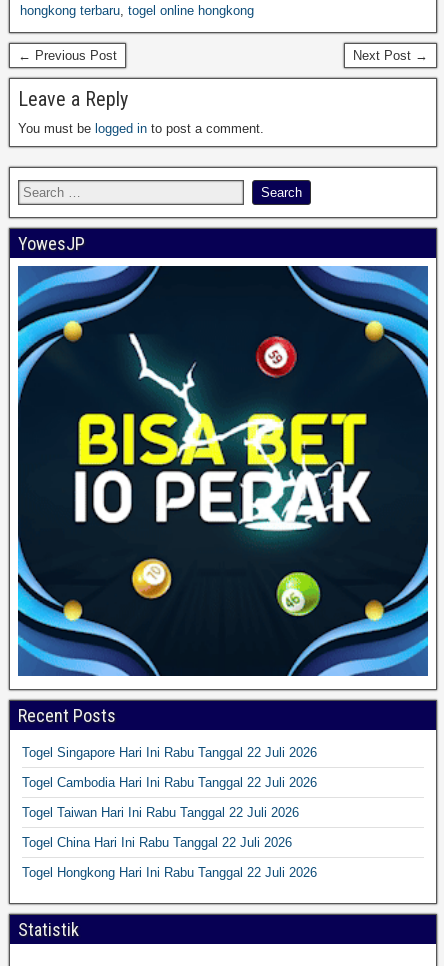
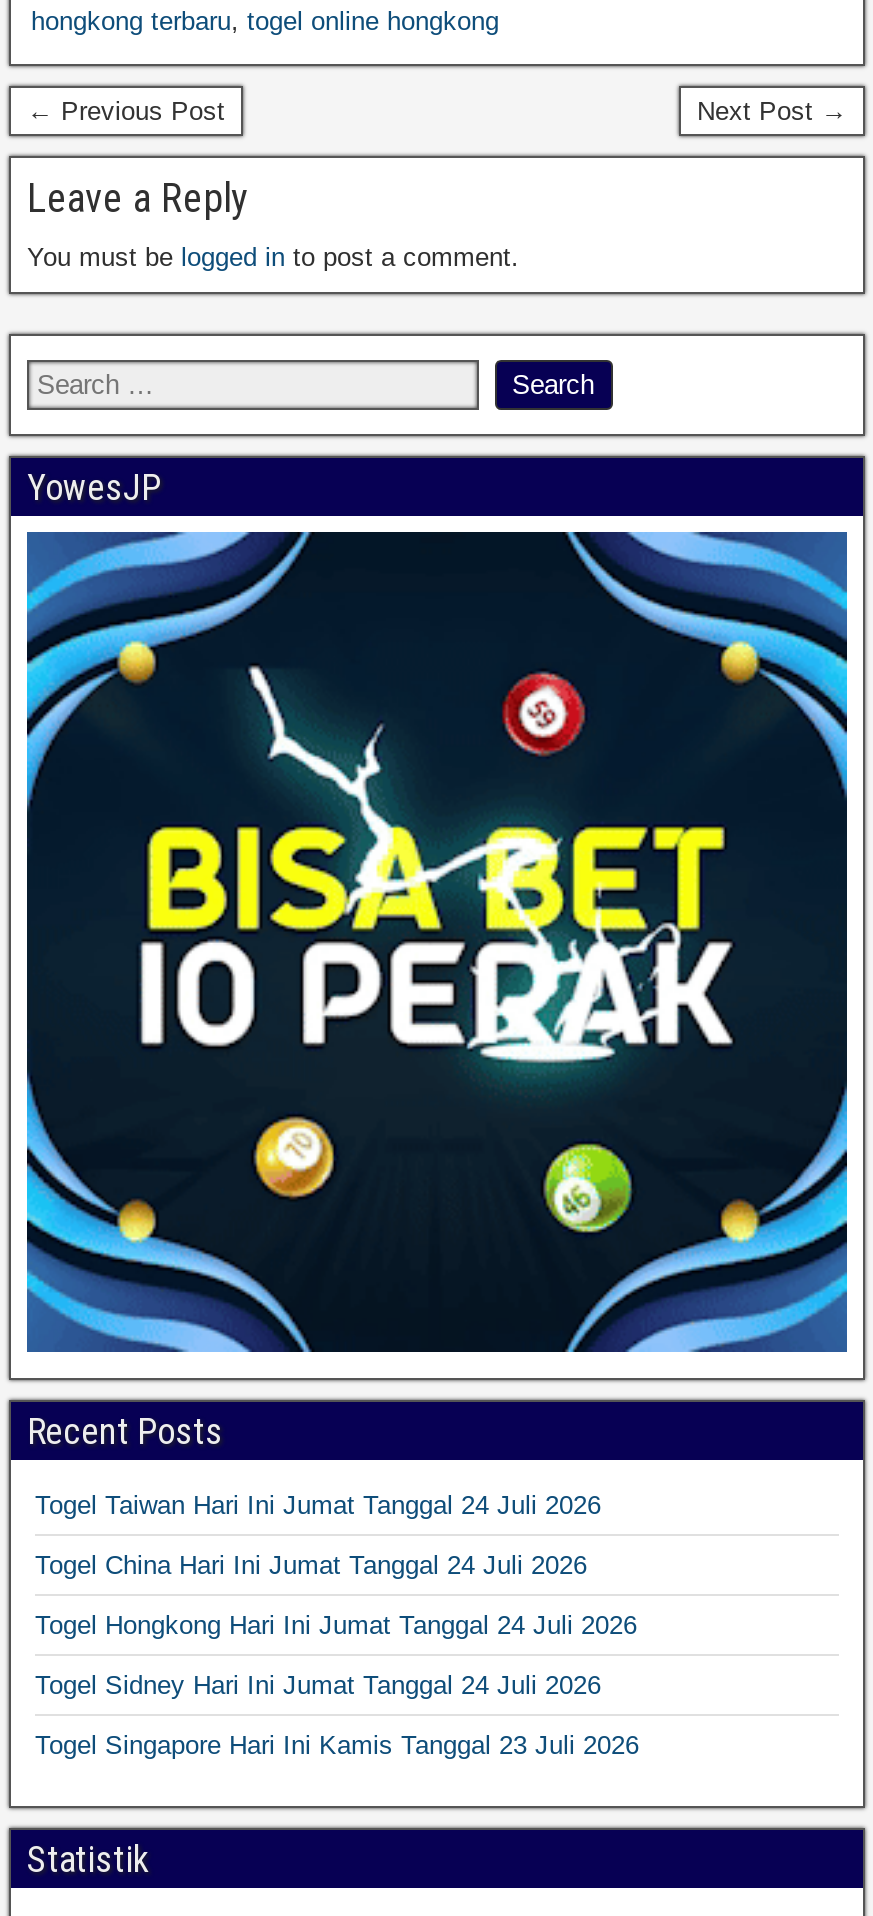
- Togel Singapore Hari Ini Rabu Tanggal 22 Juli 2026
+ Togel Taiwan Hari Ini Jumat Tanggal 24 Juli 2026

- Togel Cambodia Hari Ini Rabu Tanggal 22 Juli 2026
+ Togel China Hari Ini Jumat Tanggal 24 Juli 2026

- Togel Taiwan Hari Ini Rabu Tanggal 22 Juli 2026
+ Togel Hongkong Hari Ini Jumat Tanggal 24 Juli 2026

- Togel China Hari Ini Rabu Tanggal 22 Juli 2026
+ Togel Sidney Hari Ini Jumat Tanggal 24 Juli 2026

- Togel Hongkong Hari Ini Rabu Tanggal 22 Juli 2026
+ Togel Singapore Hari Ini Kamis Tanggal 23 Juli 2026
